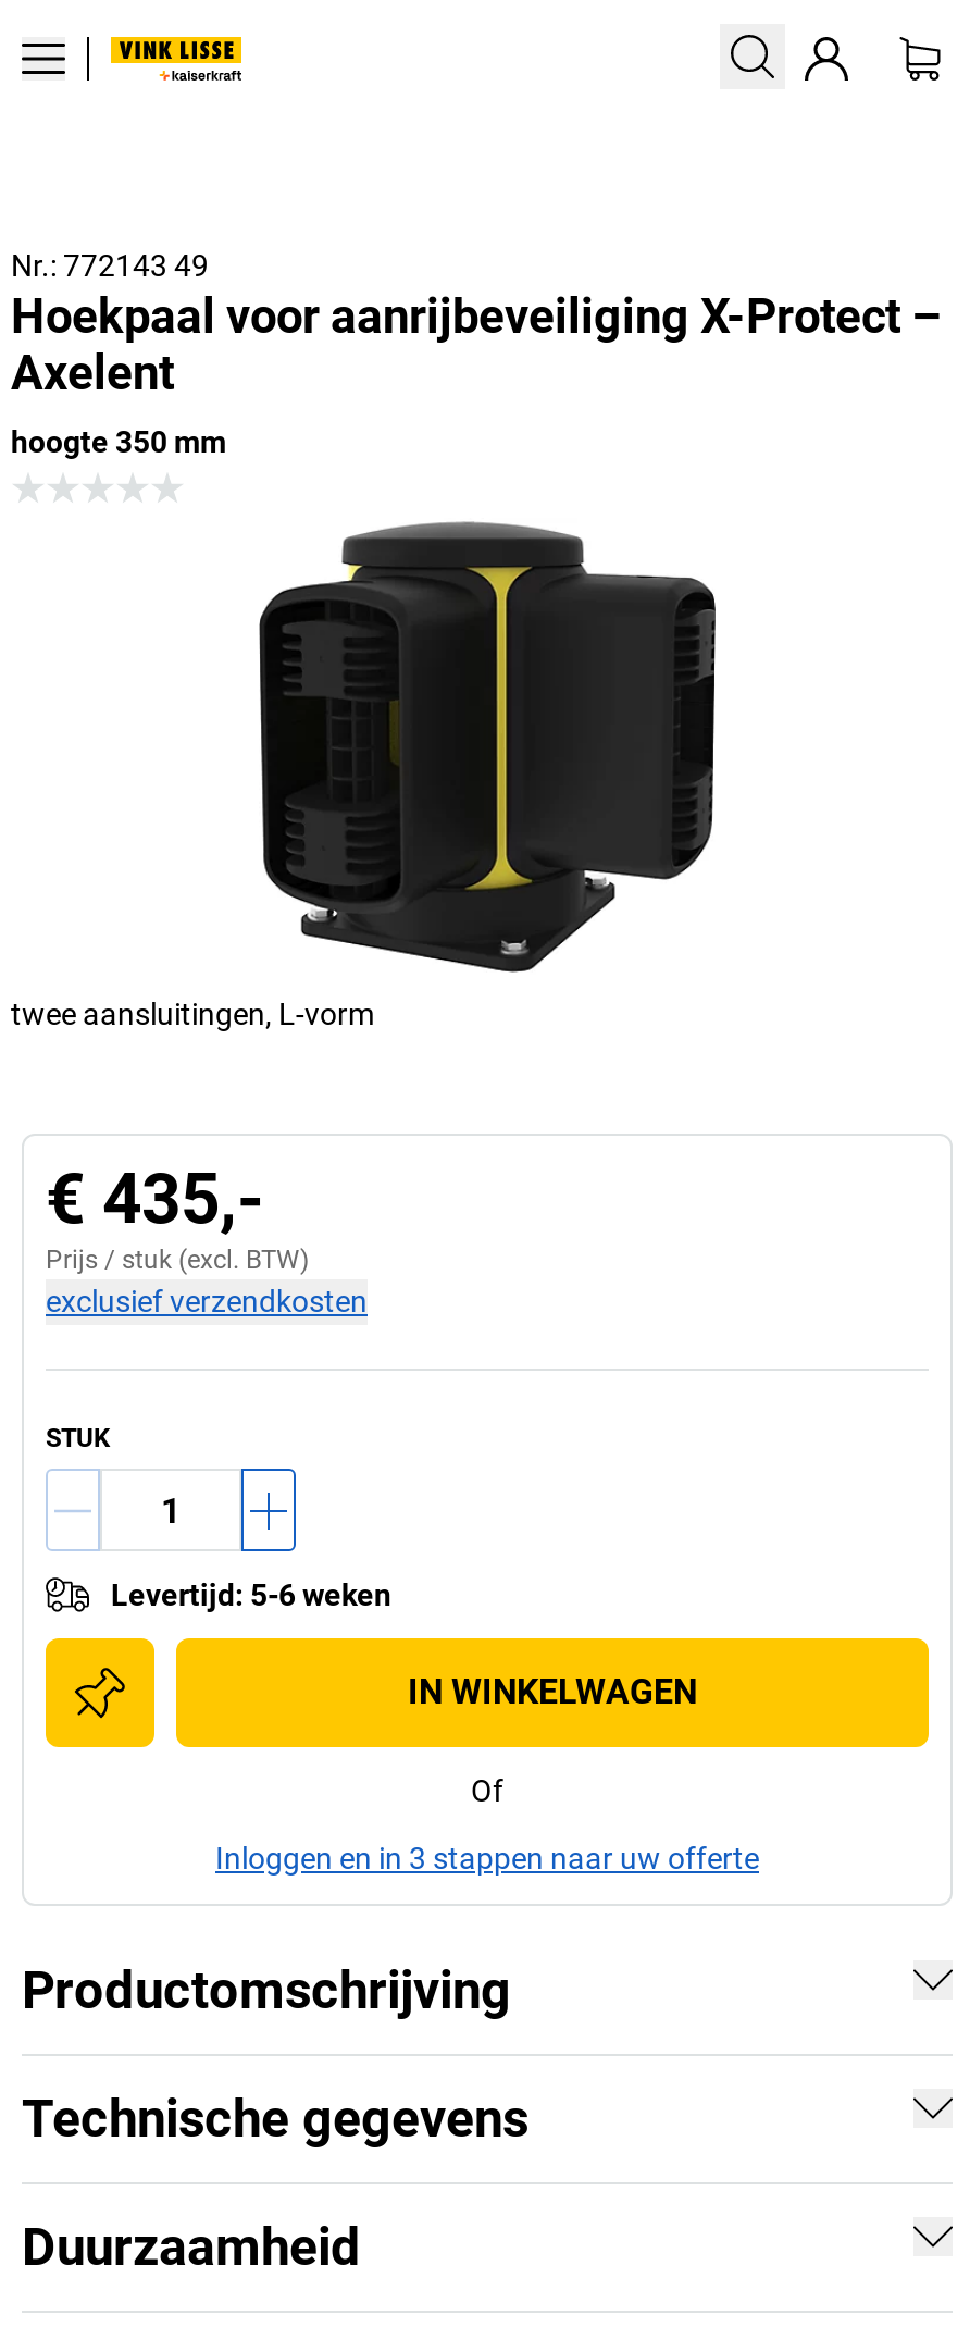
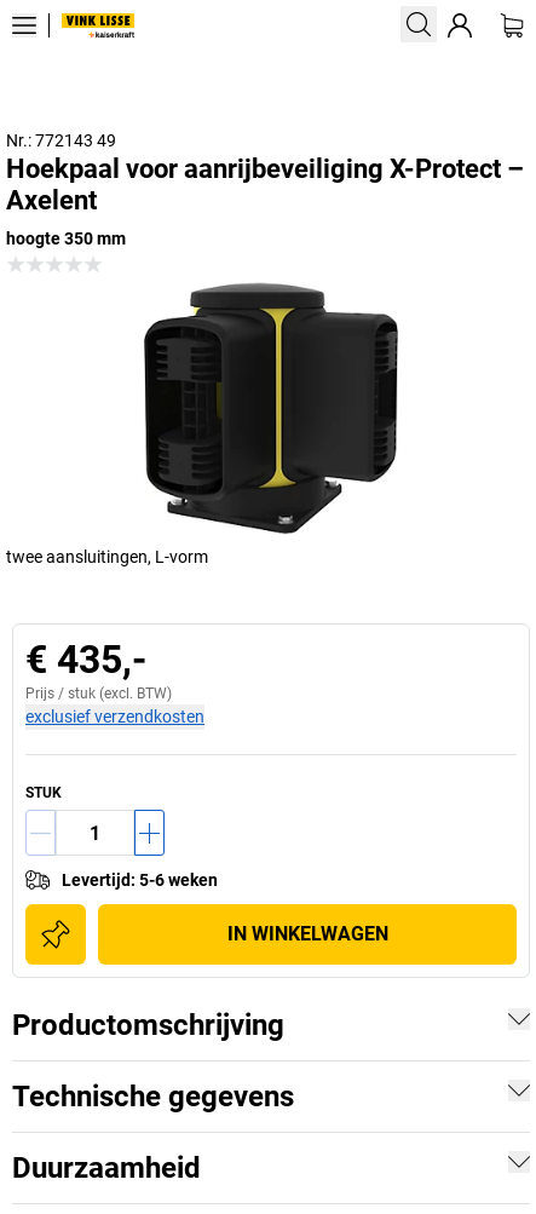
- Of
- Inloggen en in 3 stappen naar uw offerte
